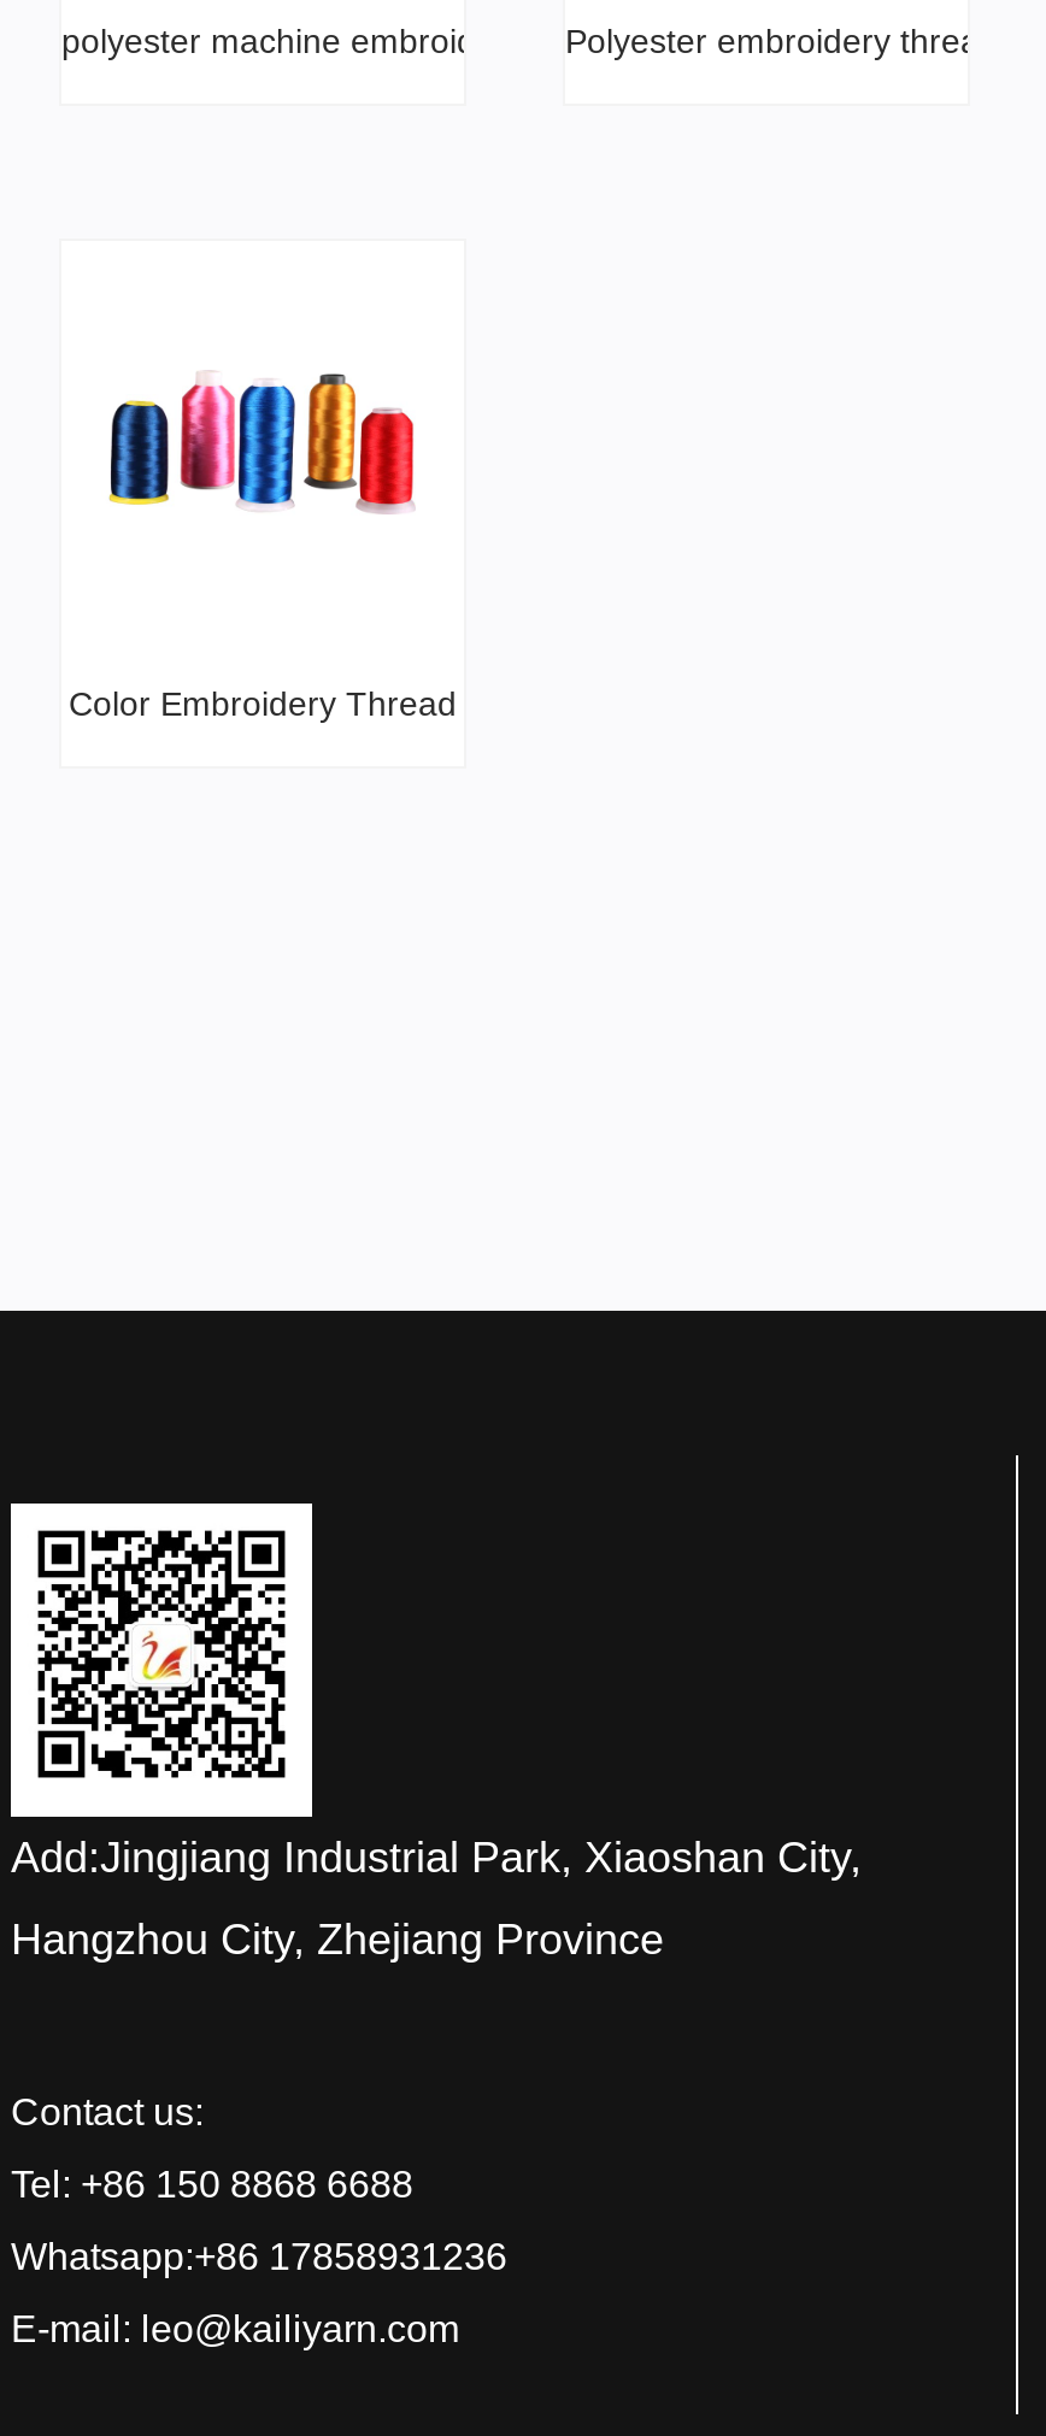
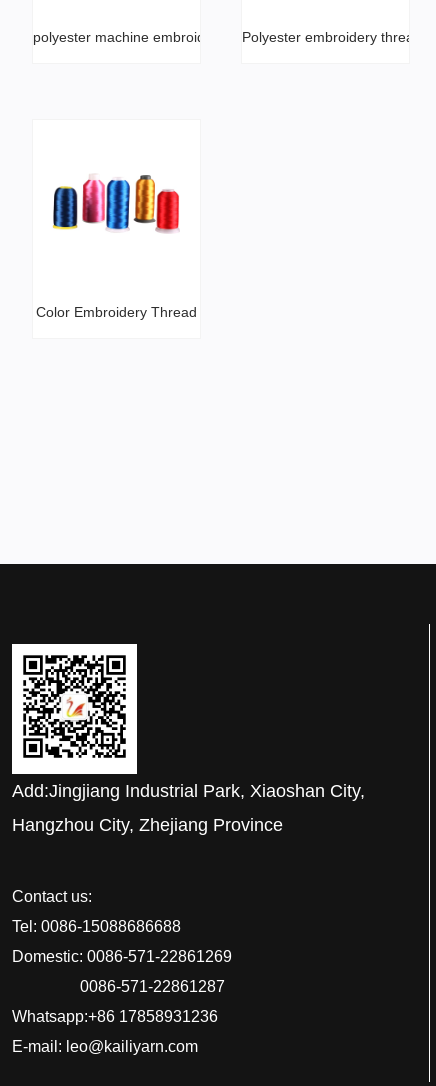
- Tel: +86 150 8868 6688
+ Tel: 0086-15088686688
+ Domestic: 0086-571-22861269
+ 0086-571-22861287
